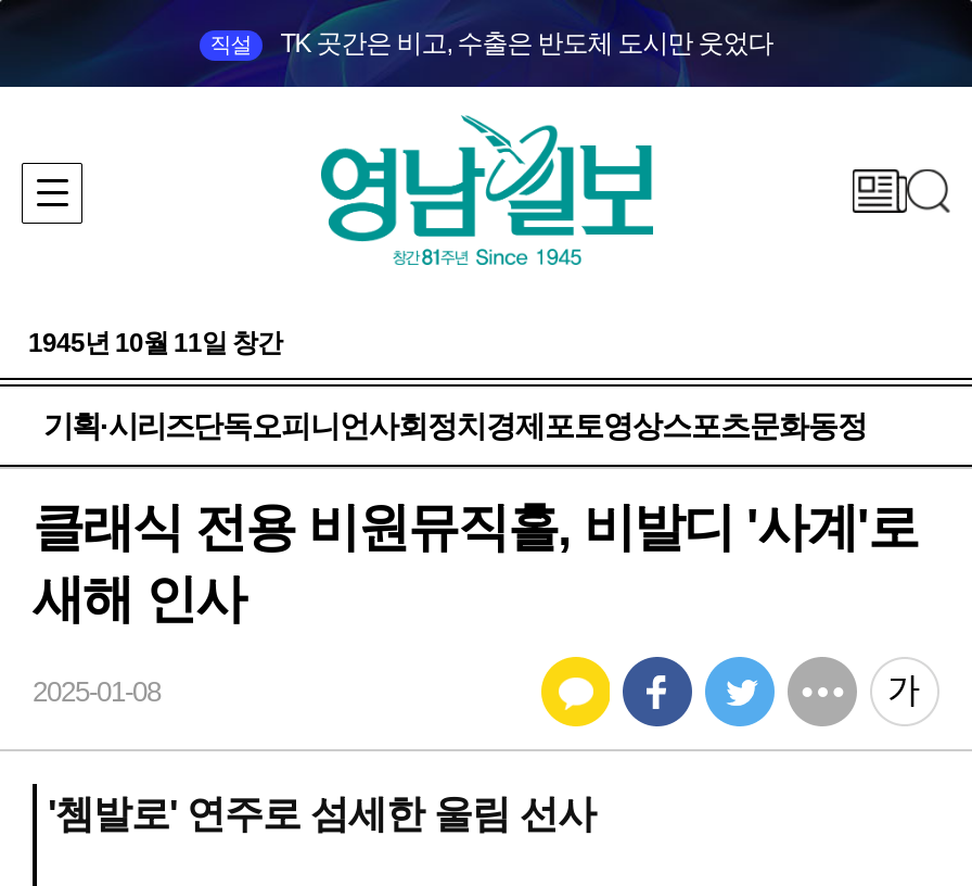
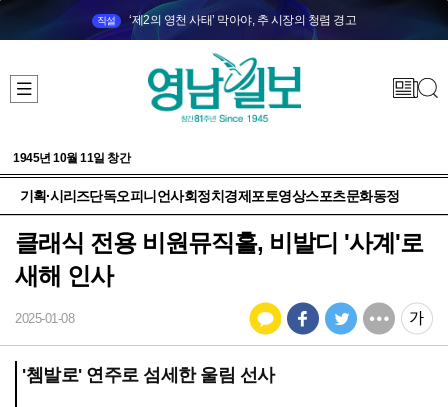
- TK 곳간은 비고, 수출은 반도체 도시만 웃었다
+ ‘제2의 영천 사태’ 막아야, 추 시장의 청렴 경고
